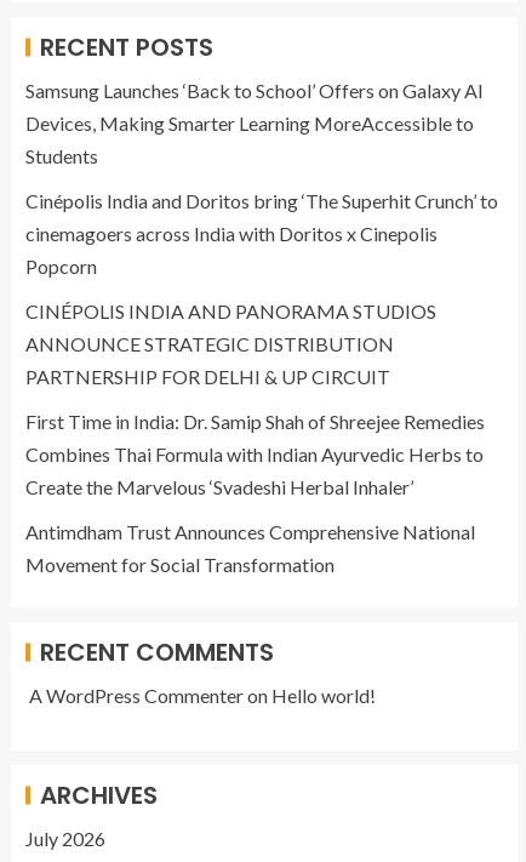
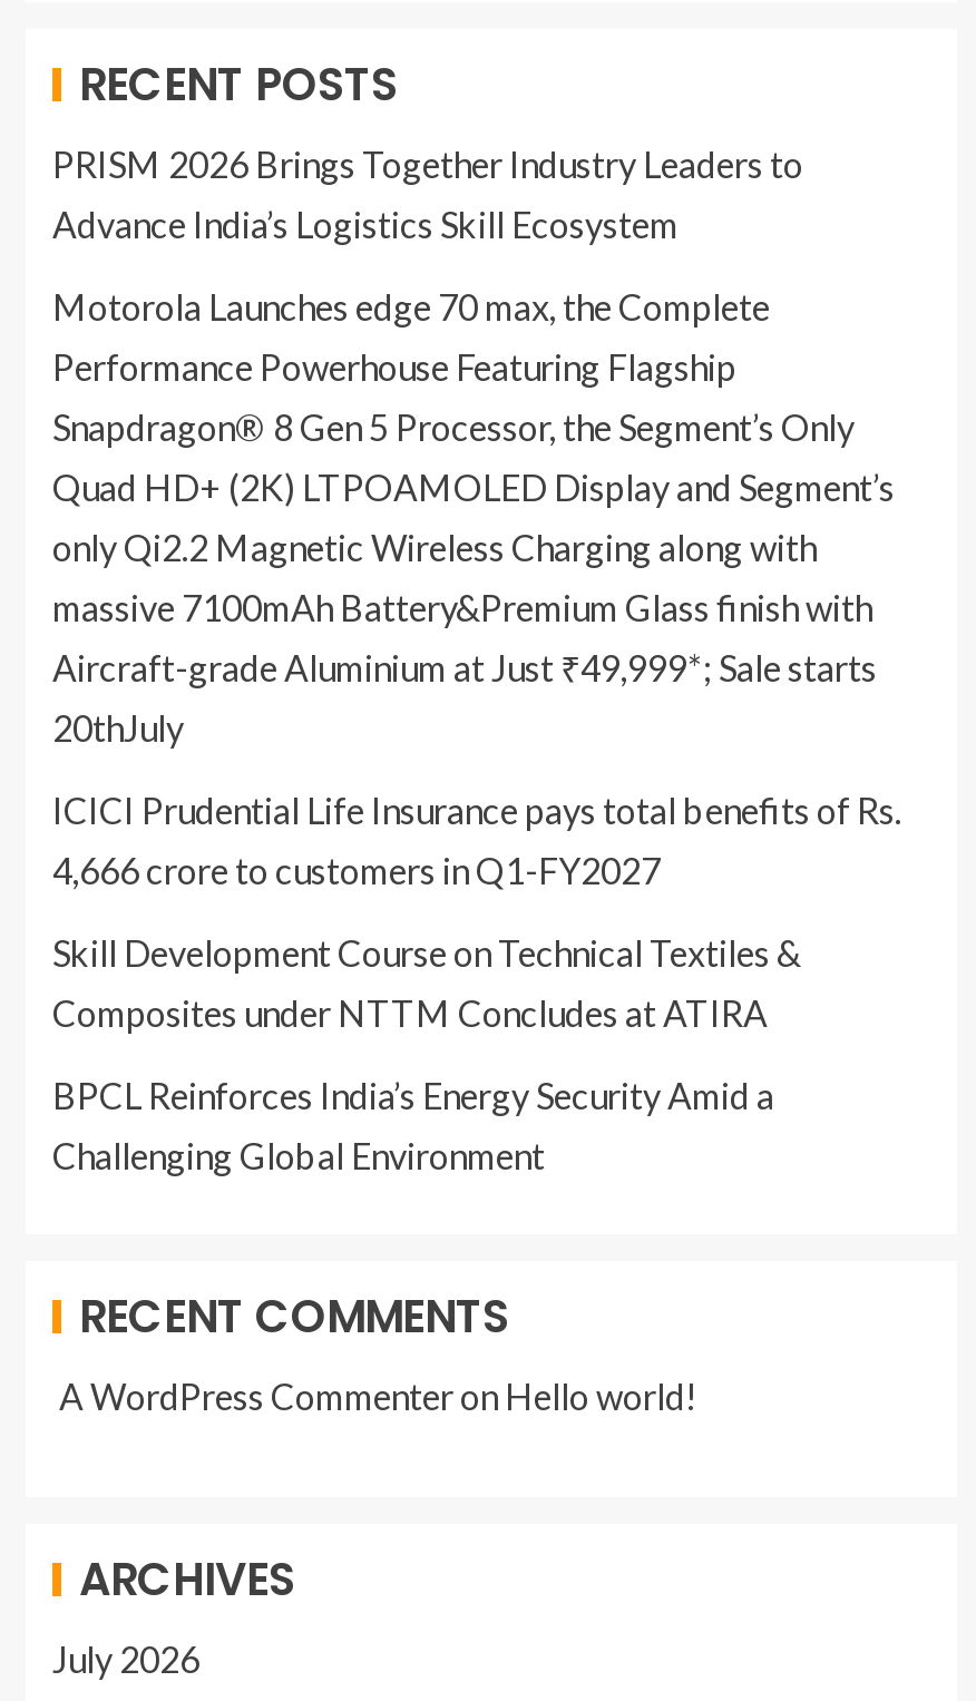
- Samsung Launches ‘Back to School’ Offers on Galaxy AI
- Devices, Making Smarter Learning MoreAccessible to
- Students
+ PRISM 2026 Brings Together Industry Leaders to
+ Advance India’s Logistics Skill Ecosystem

- Cinépolis India and Doritos bring ‘The Superhit Crunch’ to
- cinemagoers across India with Doritos x Cinepolis
- Popcorn
+ Motorola Launches edge 70 max, the Complete
+ Performance Powerhouse Featuring Flagship
+ Snapdragon® 8 Gen 5 Processor, the Segment’s Only
+ Quad HD+ (2K) LTPOAMOLED Display and Segment’s
+ only Qi2.2 Magnetic Wireless Charging along with
+ massive 7100mAh Battery&Premium Glass finish with
+ Aircraft-grade Aluminium at Just ₹49,999*; Sale starts
+ 20thJuly

- CINÉPOLIS INDIA AND PANORAMA STUDIOS
- ANNOUNCE STRATEGIC DISTRIBUTION
- PARTNERSHIP FOR DELHI & UP CIRCUIT
+ ICICI Prudential Life Insurance pays total benefits of Rs.
+ 4,666 crore to customers in Q1-FY2027

- First Time in India: Dr. Samip Shah of Shreejee Remedies
- Combines Thai Formula with Indian Ayurvedic Herbs to
- Create the Marvelous ‘Svadeshi Herbal Inhaler’
+ Skill Development Course on Technical Textiles &
+ Composites under NTTM Concludes at ATIRA

- Antimdham Trust Announces Comprehensive National
- Movement for Social Transformation
+ BPCL Reinforces India’s Energy Security Amid a
+ Challenging Global Environment
